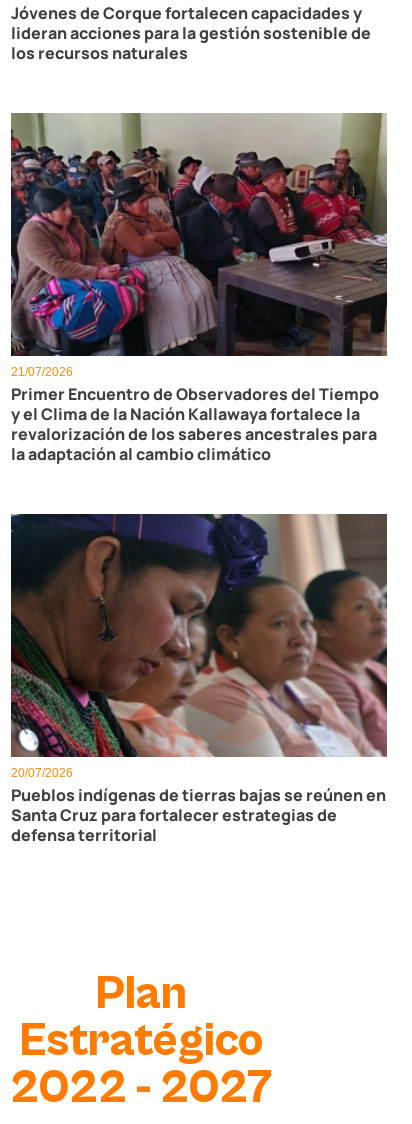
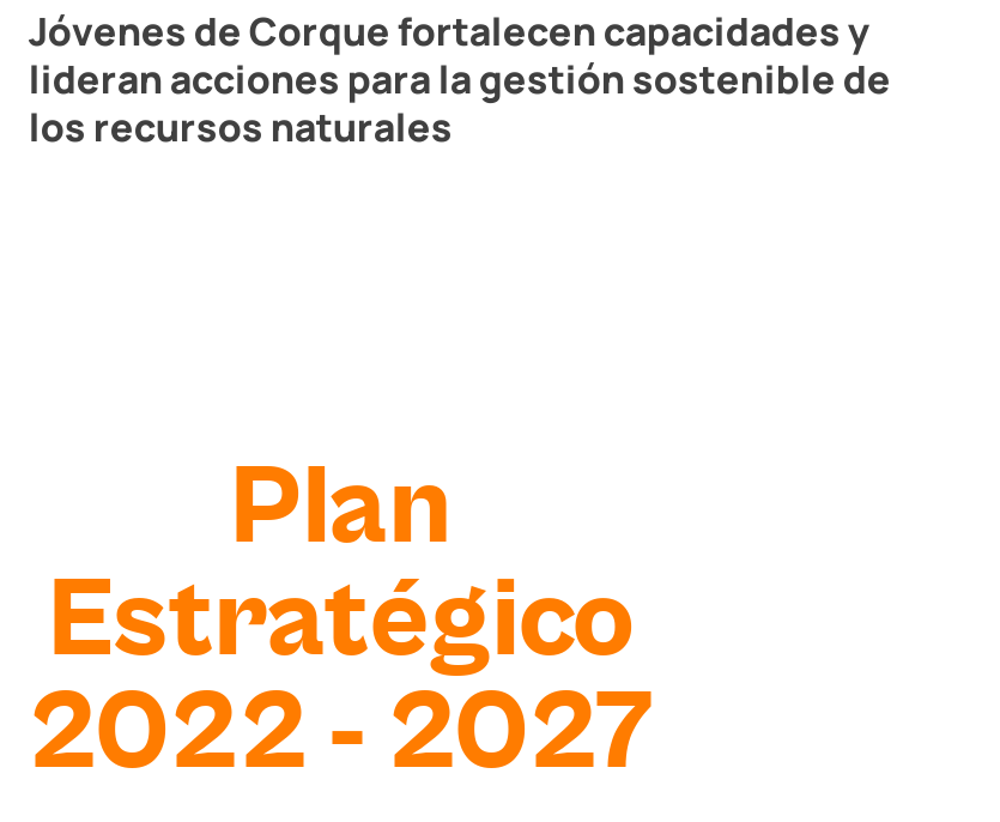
- [image]
- 21/07/2026
- Primer Encuentro de Observadores del Tiempo
- y el Clima de la Nación Kallawaya fortalece la
- revalorización de los saberes ancestrales para
- la adaptación al cambio climático

- [image]
- 20/07/2026
- Pueblos indígenas de tierras bajas se reúnen en
- Santa Cruz para fortalecer estrategias de
- defensa territorial
